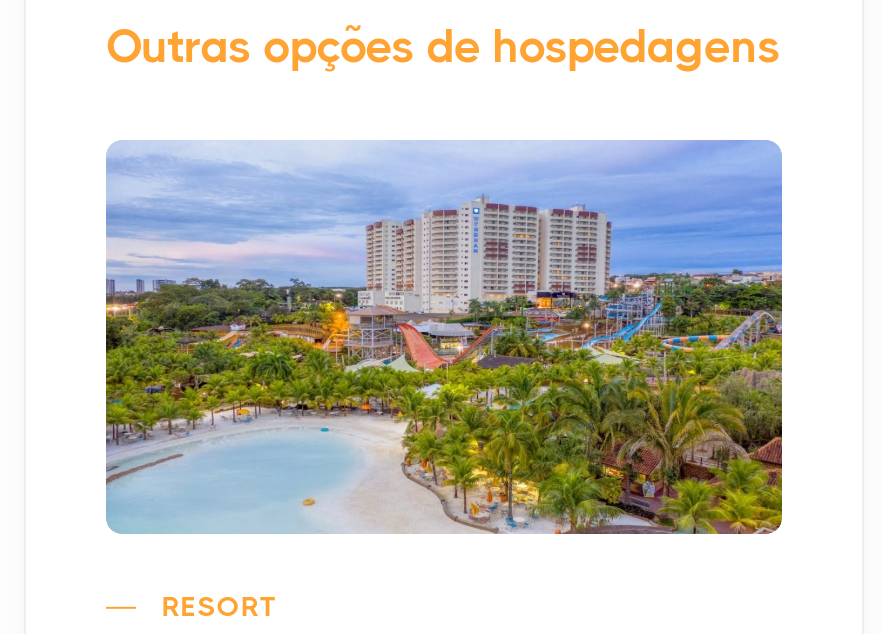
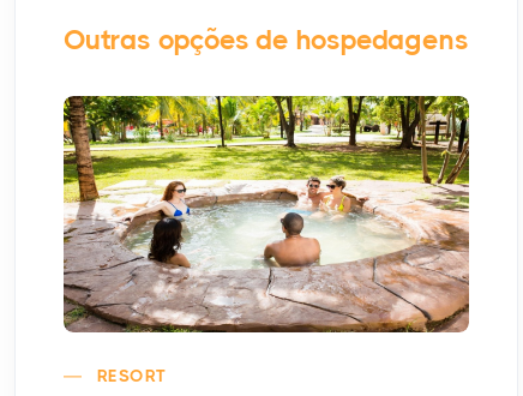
- [image]
+ [image]
